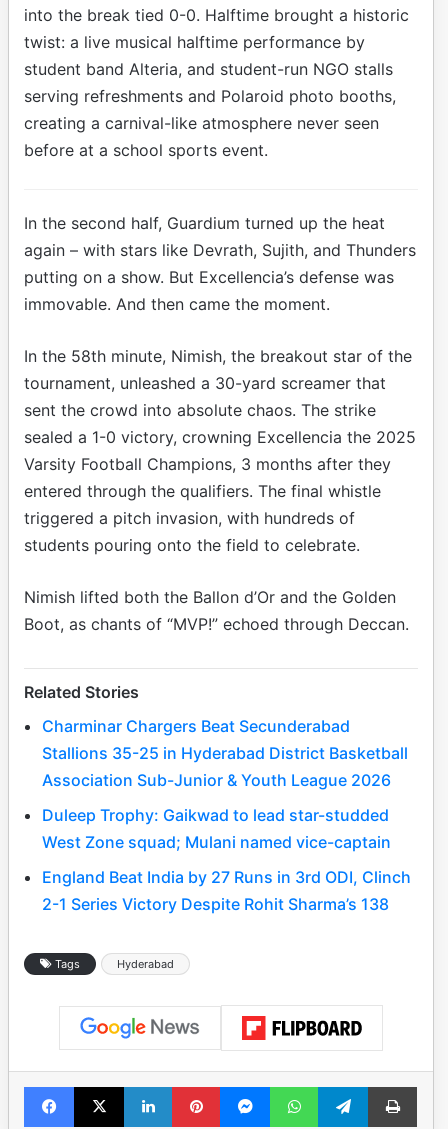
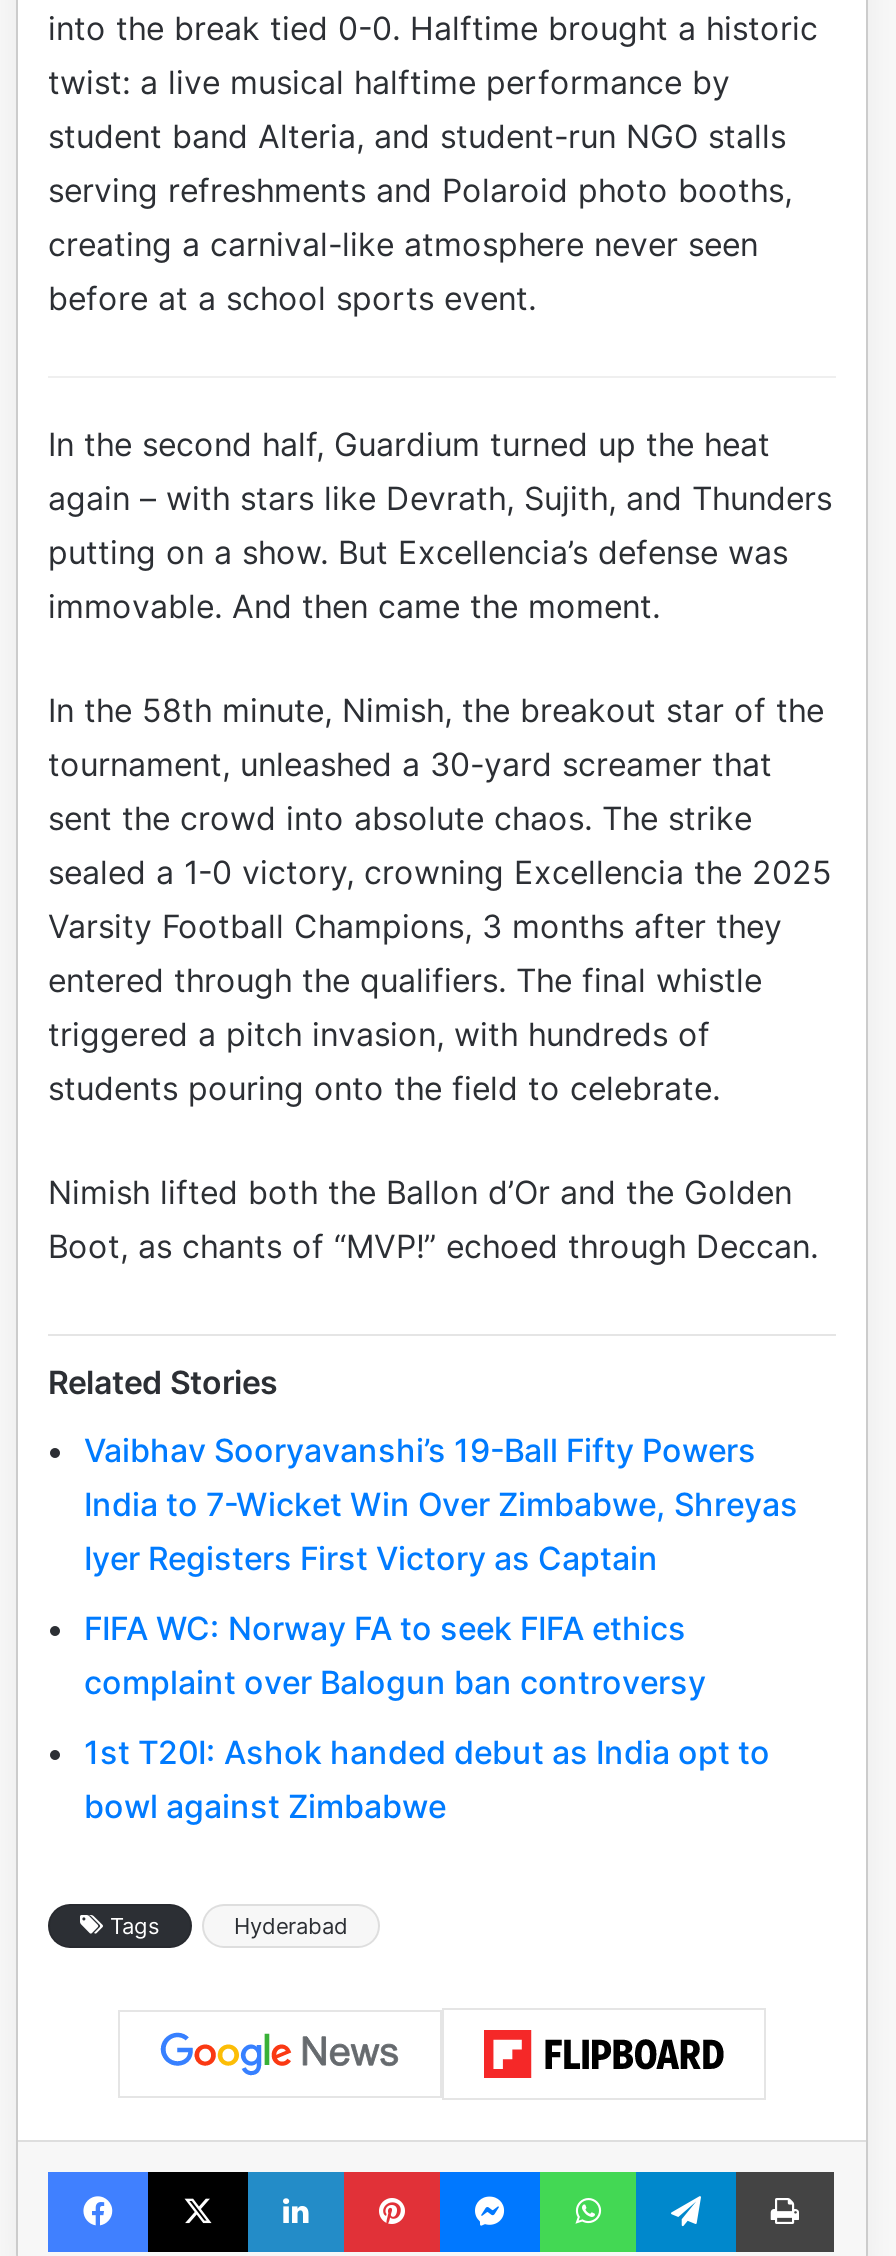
- Charminar Chargers Beat Secunderabad
- Stallions 35-25 in Hyderabad District Basketball
- Association Sub-Junior & Youth League 2026
+ Vaibhav Sooryavanshi’s 19-Ball Fifty Powers
+ India to 7-Wicket Win Over Zimbabwe, Shreyas
+ Iyer Registers First Victory as Captain

- Duleep Trophy: Gaikwad to lead star-studded
- West Zone squad; Mulani named vice-captain
+ FIFA WC: Norway FA to seek FIFA ethics
+ complaint over Balogun ban controversy

- England Beat India by 27 Runs in 3rd ODI, Clinch
- 2-1 Series Victory Despite Rohit Sharma’s 138
+ 1st T20I: Ashok handed debut as India opt to
+ bowl against Zimbabwe
